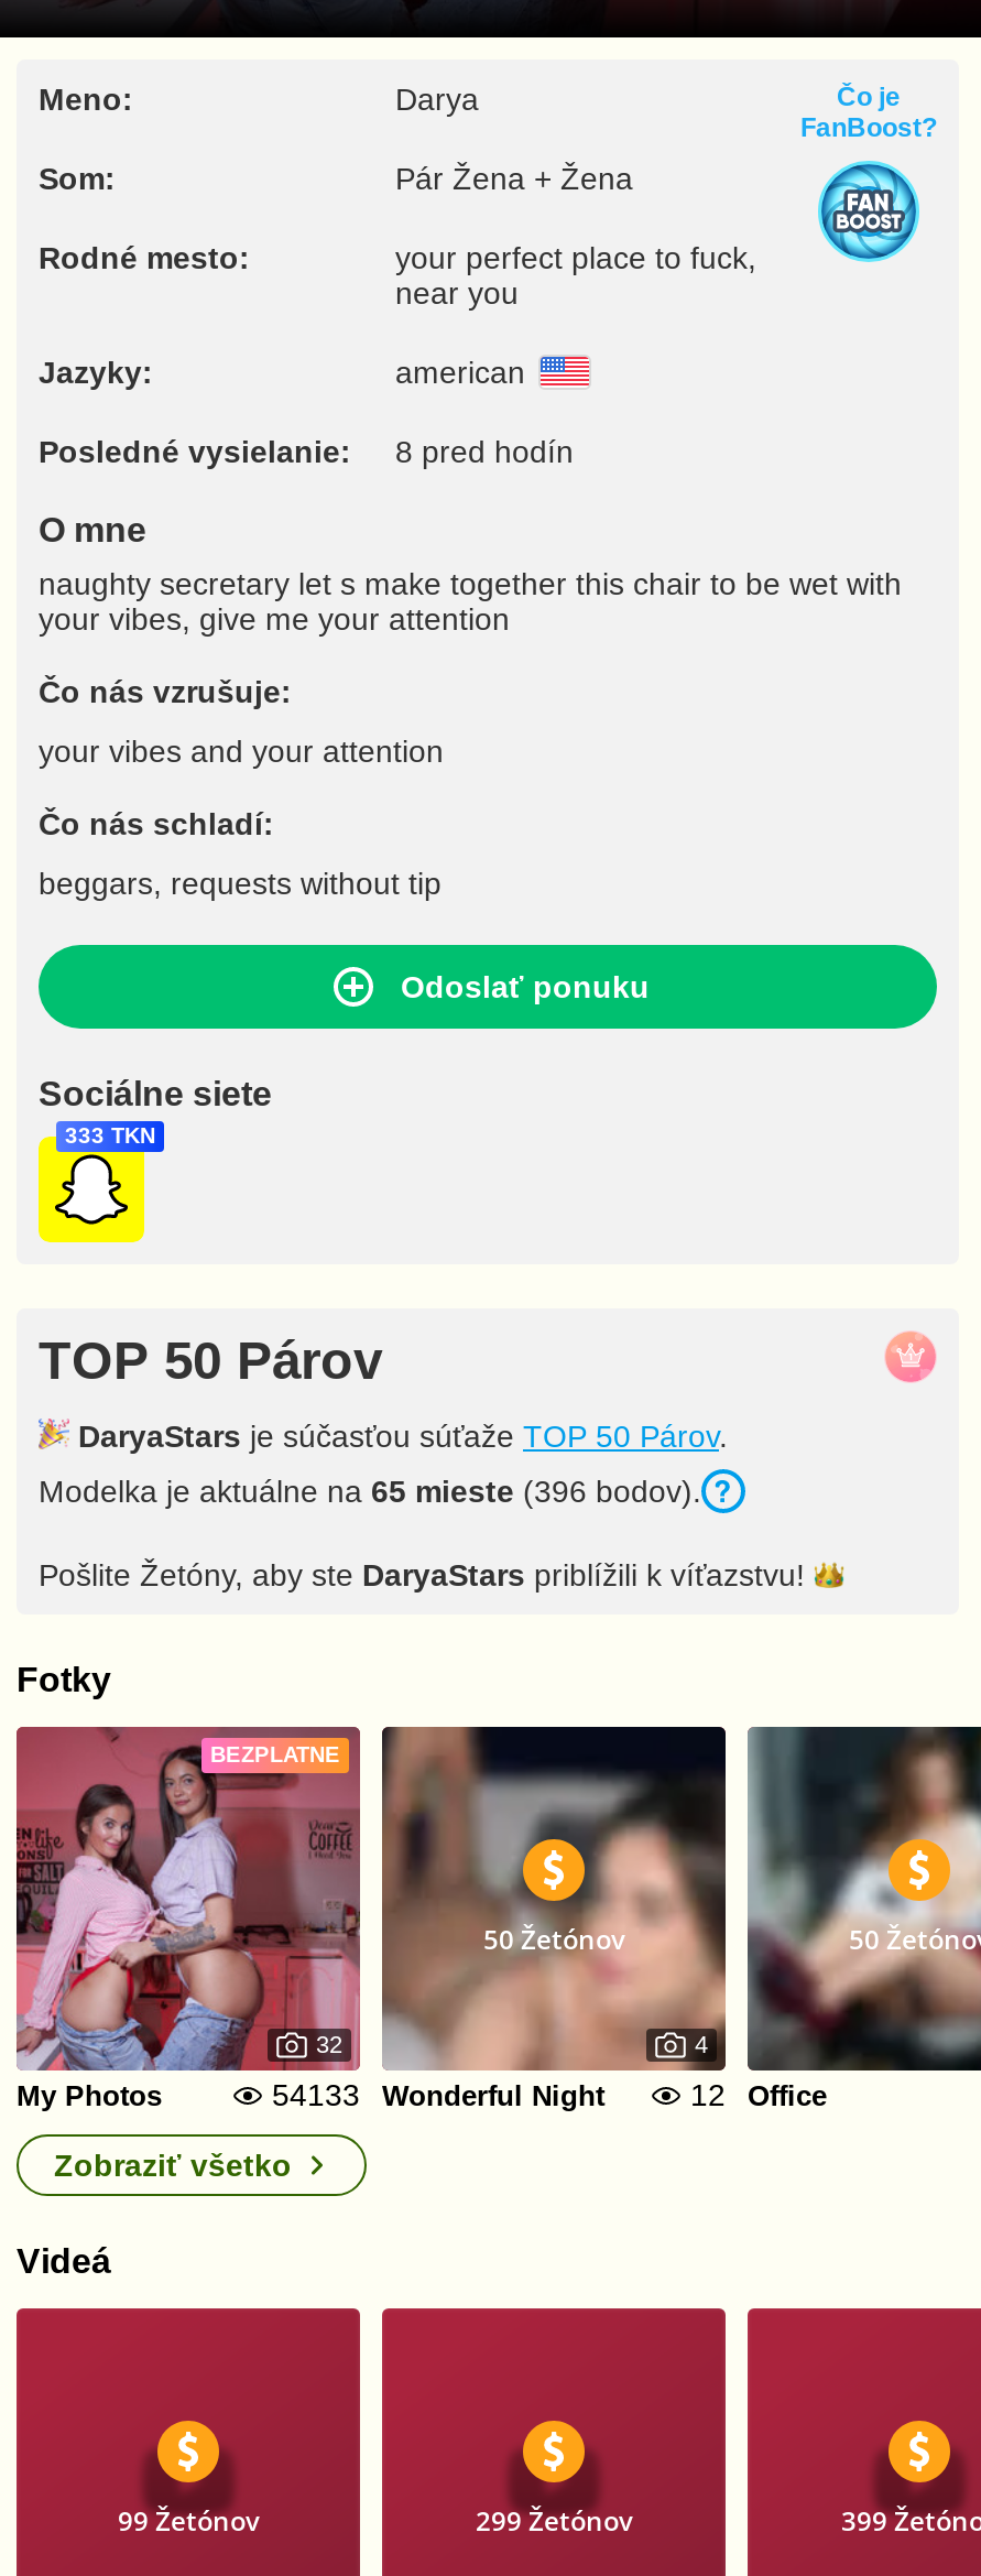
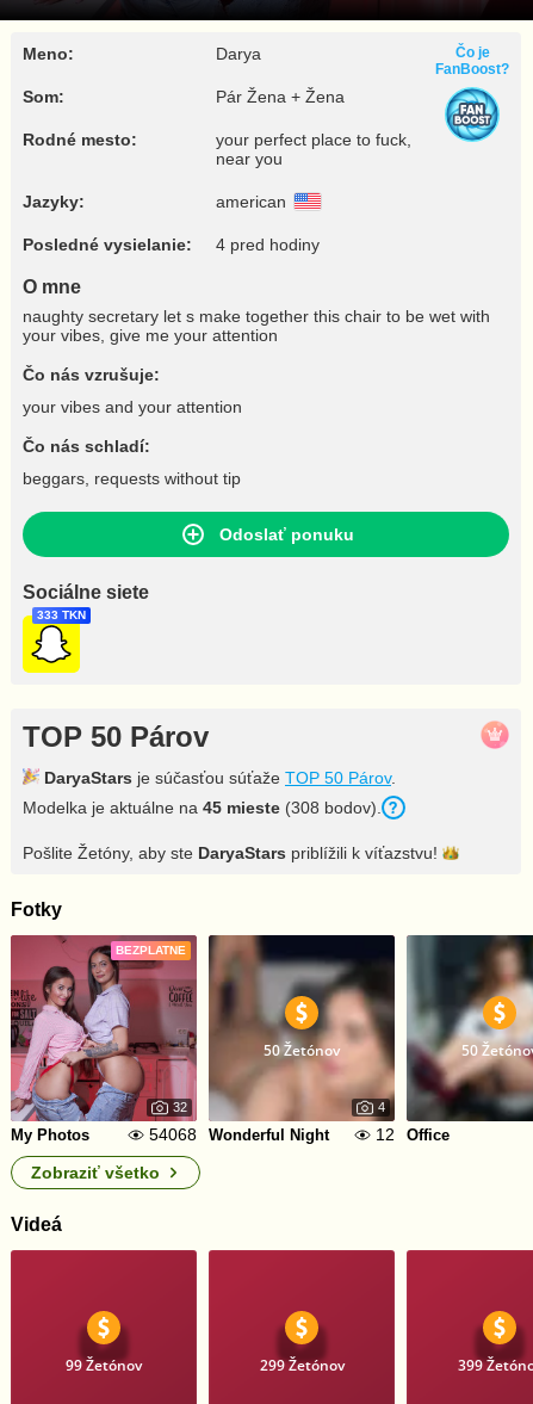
- Posledné vysielanie: 8 pred hodín
+ Posledné vysielanie: 4 pred hodiny

- Modelka je aktuálne na 65 mieste (396 bodov).
+ Modelka je aktuálne na 45 mieste (308 bodov).

- 54133 Wonderful Night
+ 54068 Wonderful Night
